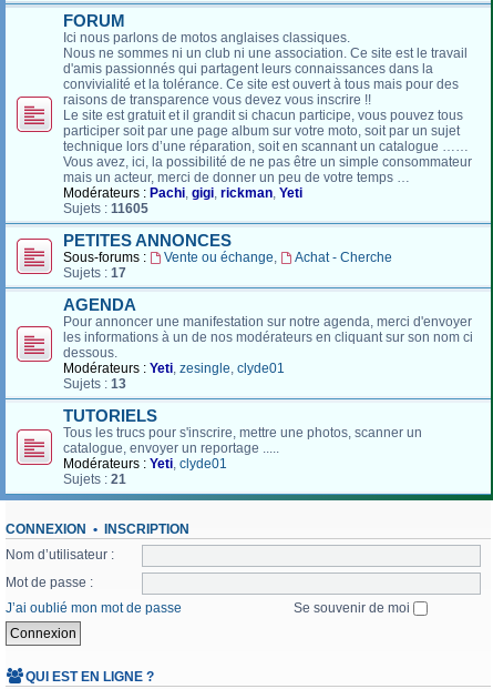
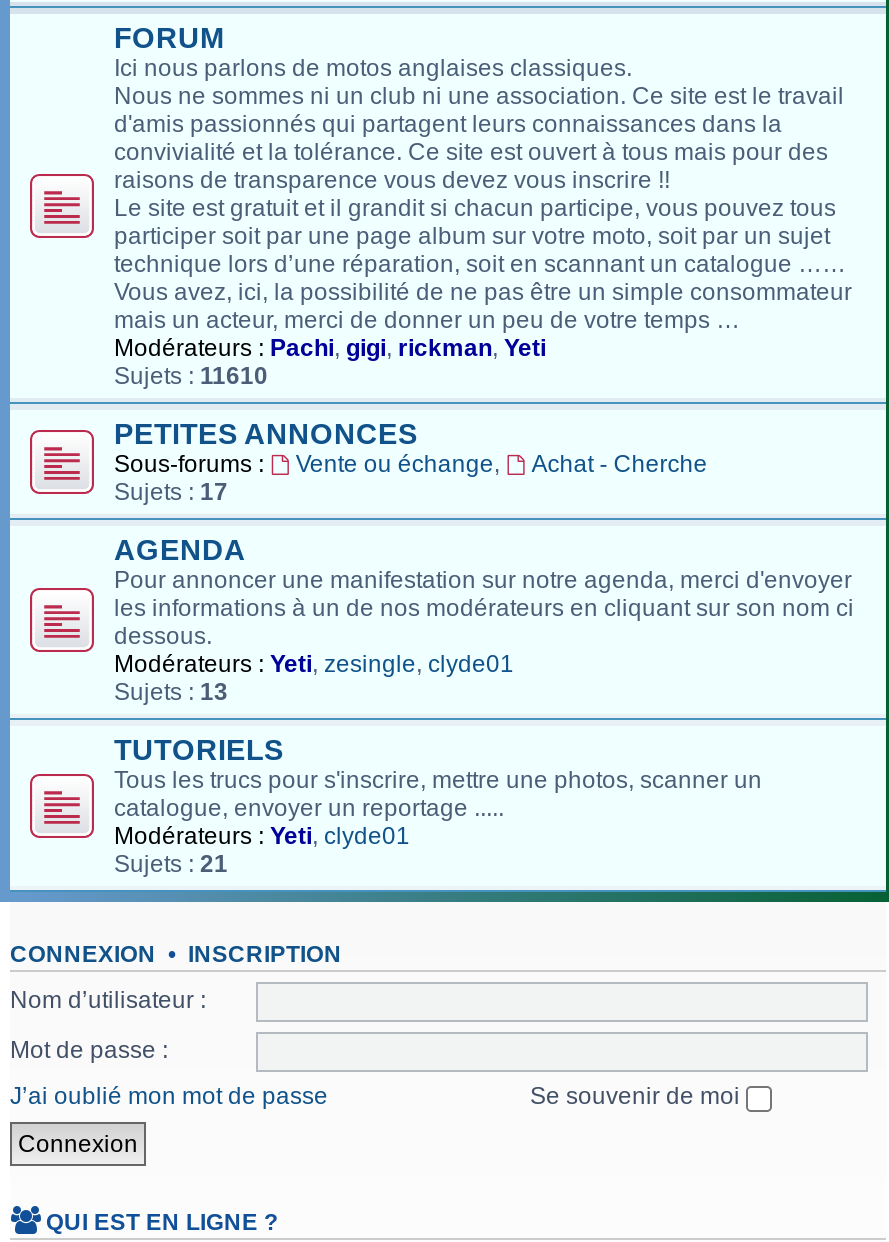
- Sujets : 11605
+ Sujets : 11610
